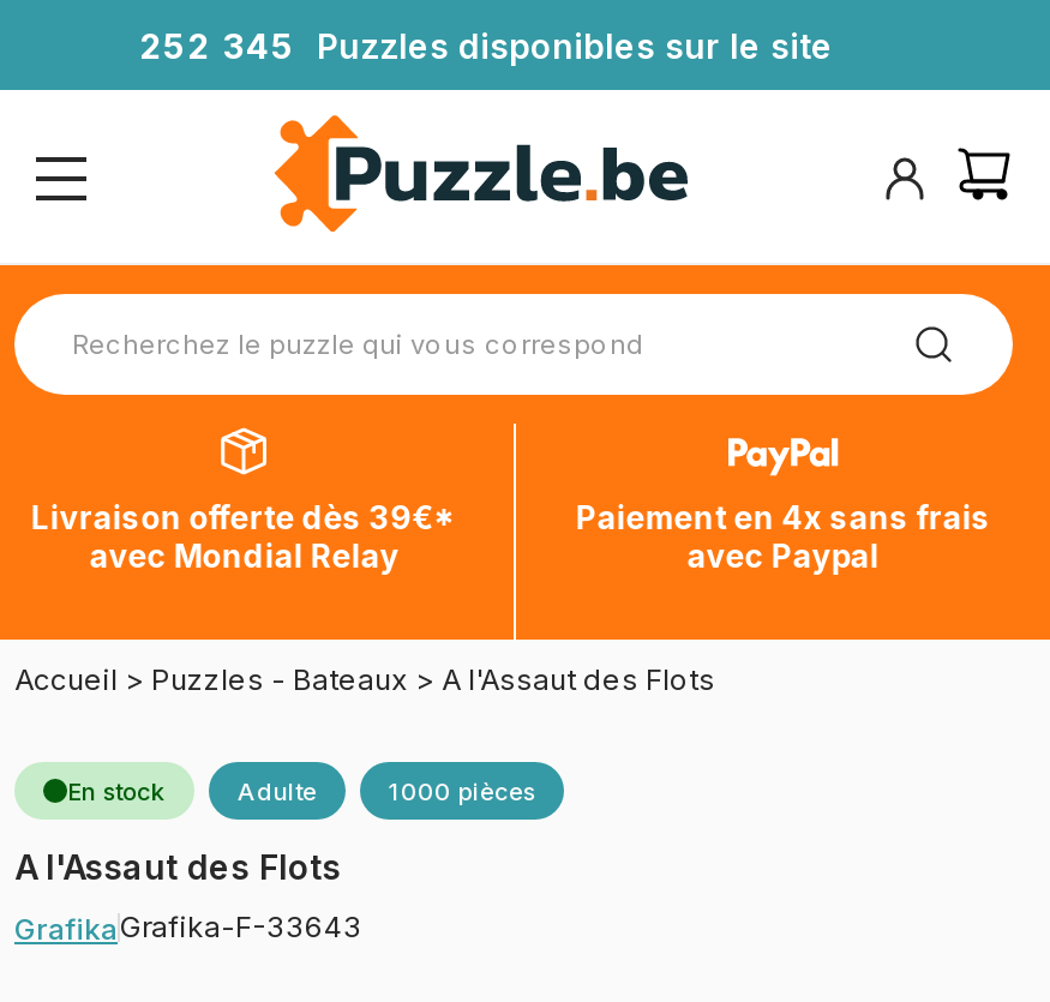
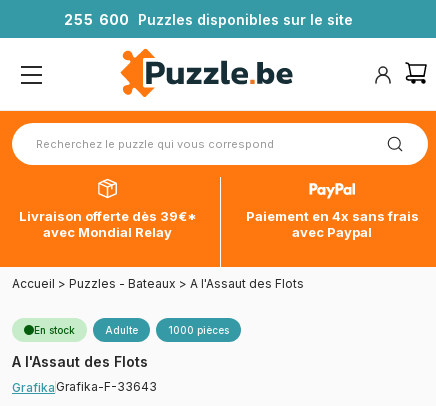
- 25 2 345 Puzzles disponibles sur le site
+ 25 5 600 Puzzles disponibles sur le site
